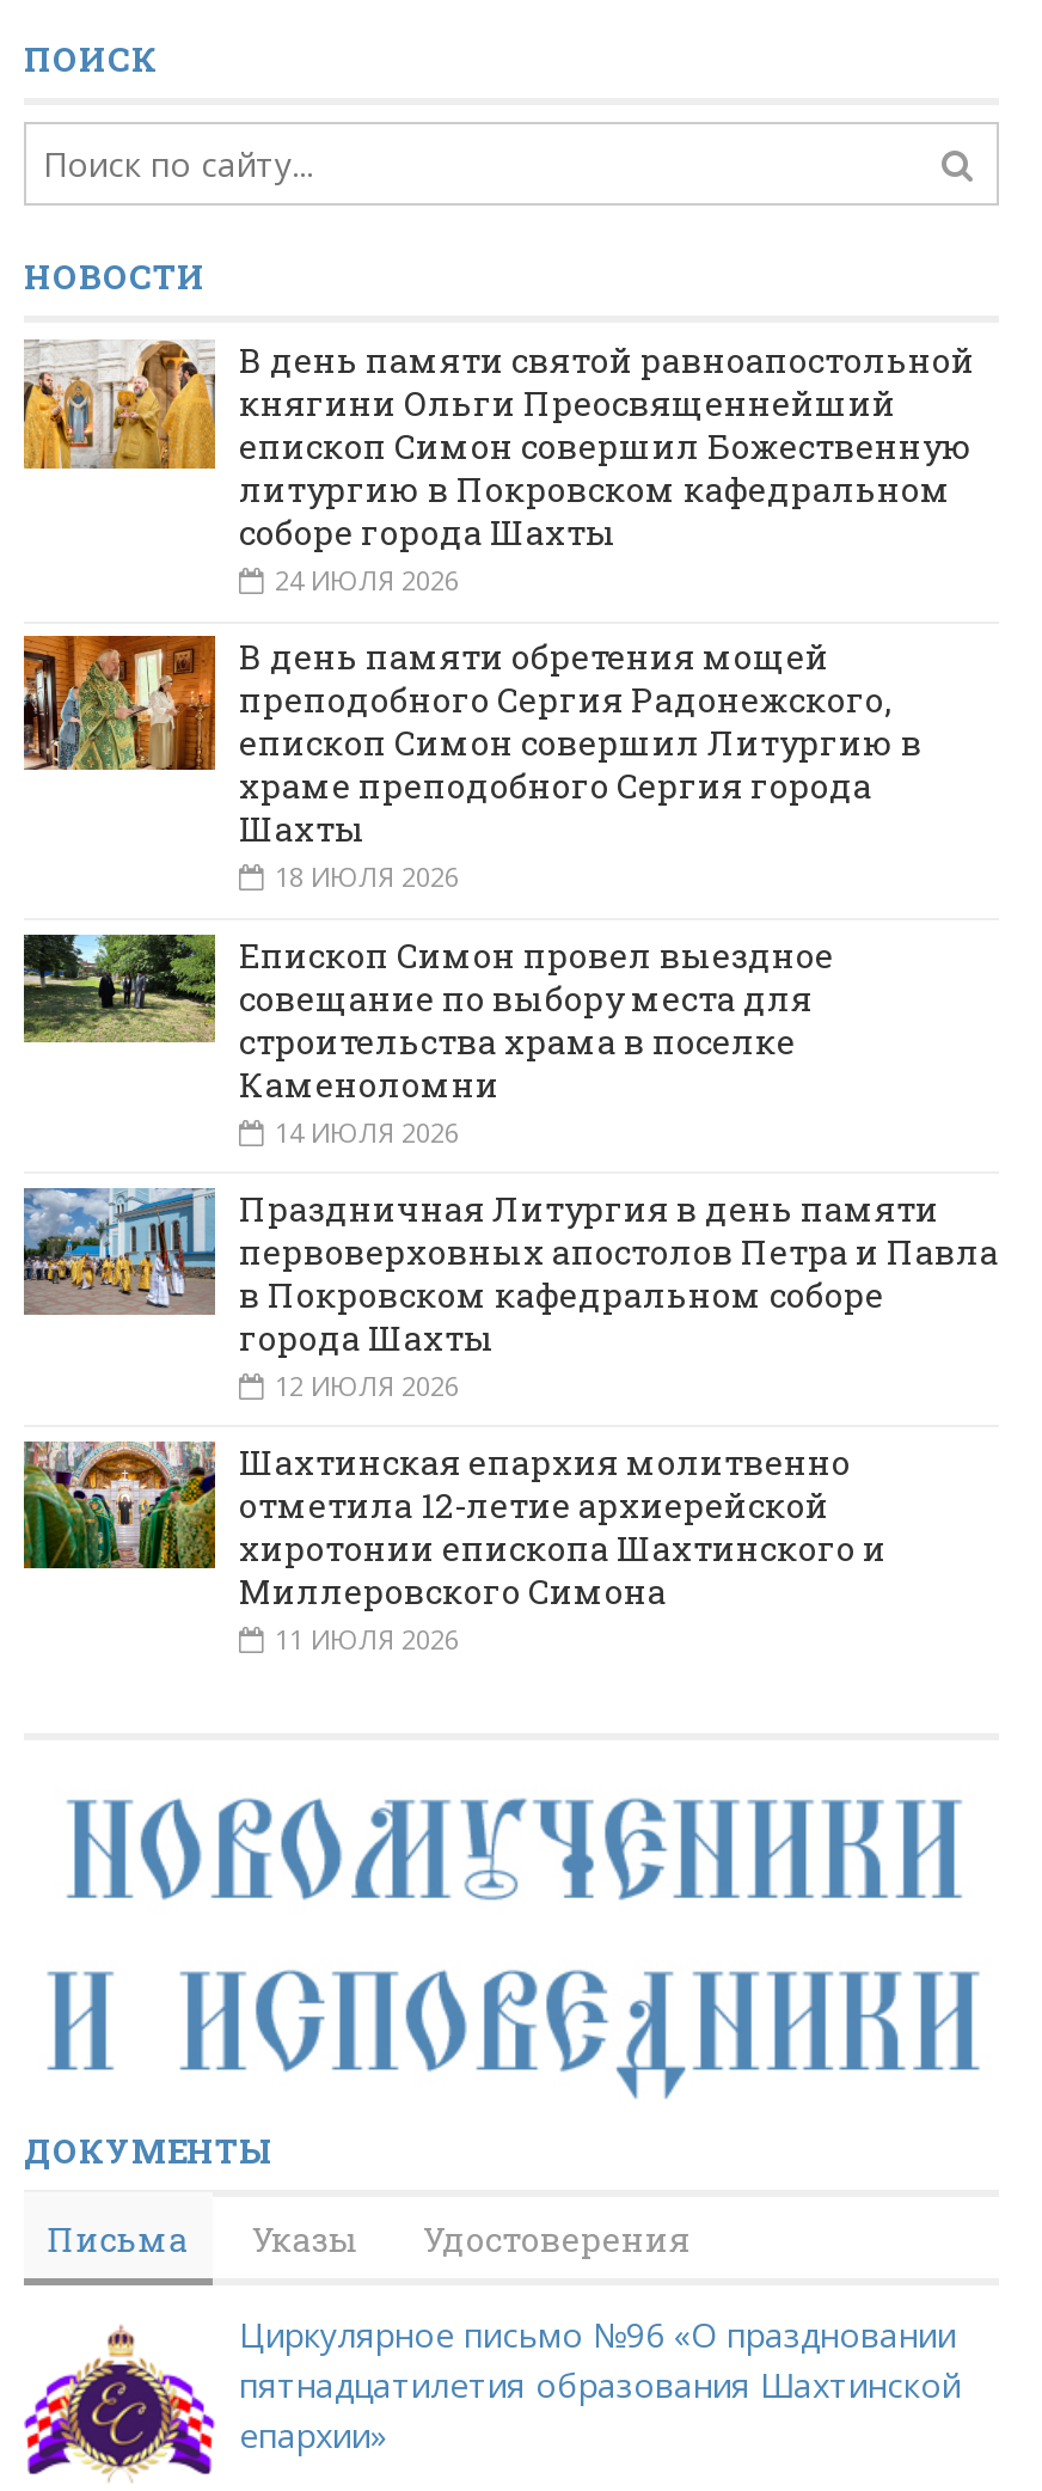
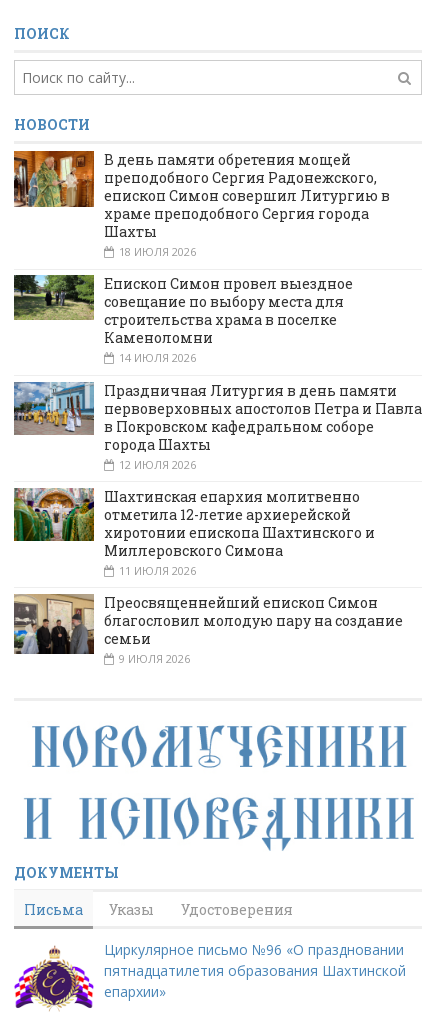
- [image]
- В день памяти святой равноапостольной
- княгини Ольги Преосвященнейший
- епископ Симон совершил Божественную
- литургию в Покровском кафедральном
- соборе города Шахты
- 24 ИЮЛЯ 2026

moved up: [image] | В день памяти обретения мощей | преподобного Сергия Радонежского, | ... | Миллеровского Симона | 11 ИЮЛЯ 2026

+ [image]
+ Преосвященнейший епископ Симон
+ благословил молодую пару на создание
+ семьи
+ 9 ИЮЛЯ 2026
